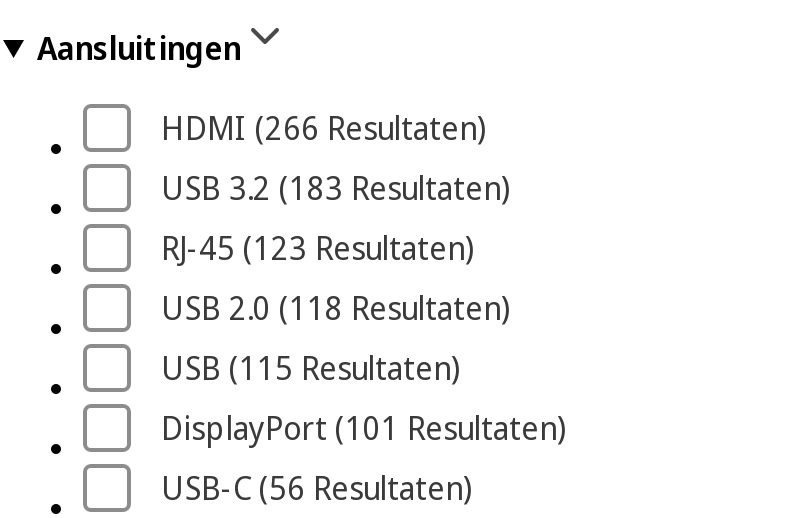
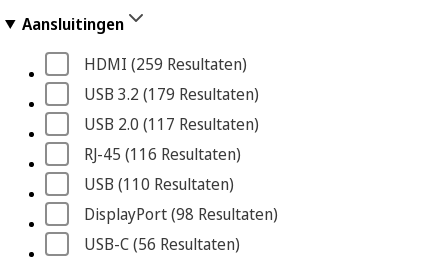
- HDMI (266 Resultaten)
- USB 3.2 (183 Resultaten)
- RJ-45 (123 Resultaten)
- USB 2.0 (118 Resultaten)
- USB (115 Resultaten)
- DisplayPort (101 Resultaten)
+ HDMI (259 Resultaten)
+ USB 3.2 (179 Resultaten)
+ USB 2.0 (117 Resultaten)
+ RJ-45 (116 Resultaten)
+ USB (110 Resultaten)
+ DisplayPort (98 Resultaten)
